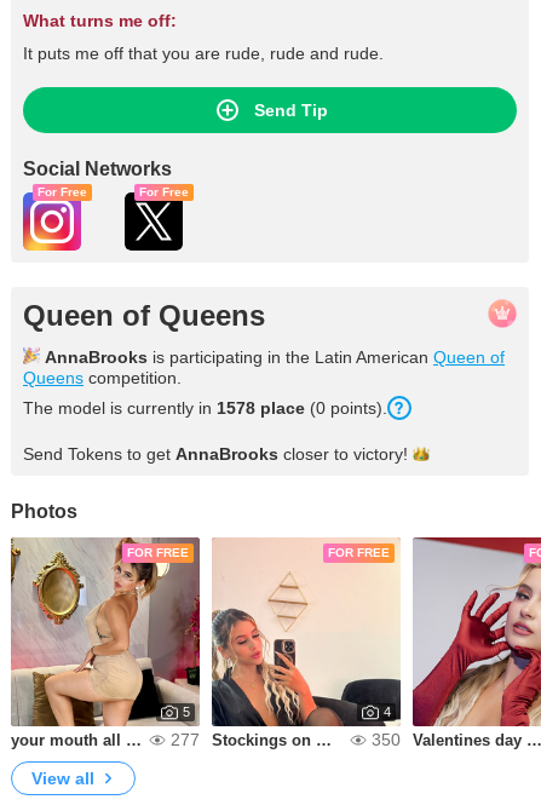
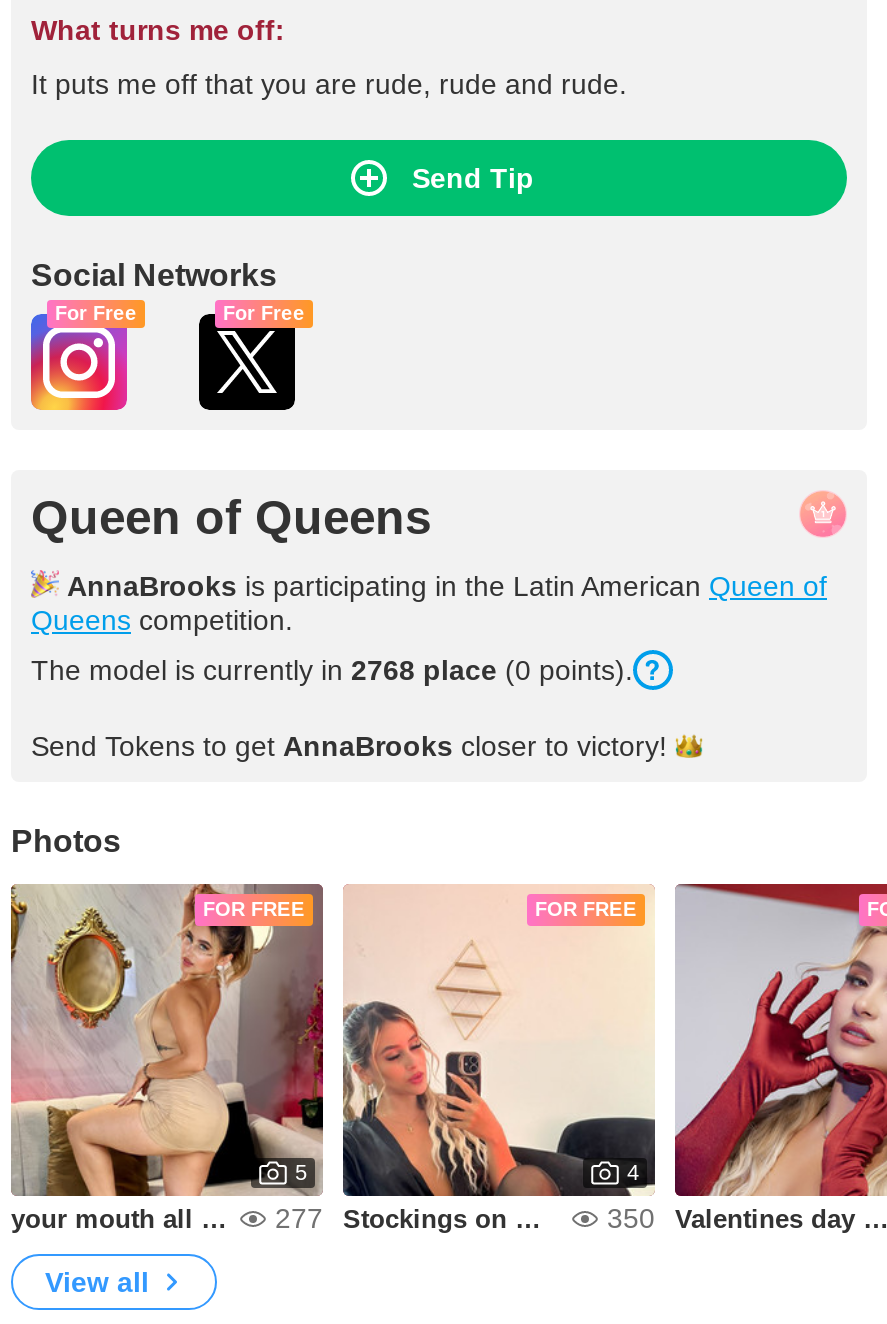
- The model is currently in 1578 place (0 points).
+ The model is currently in 2768 place (0 points).
